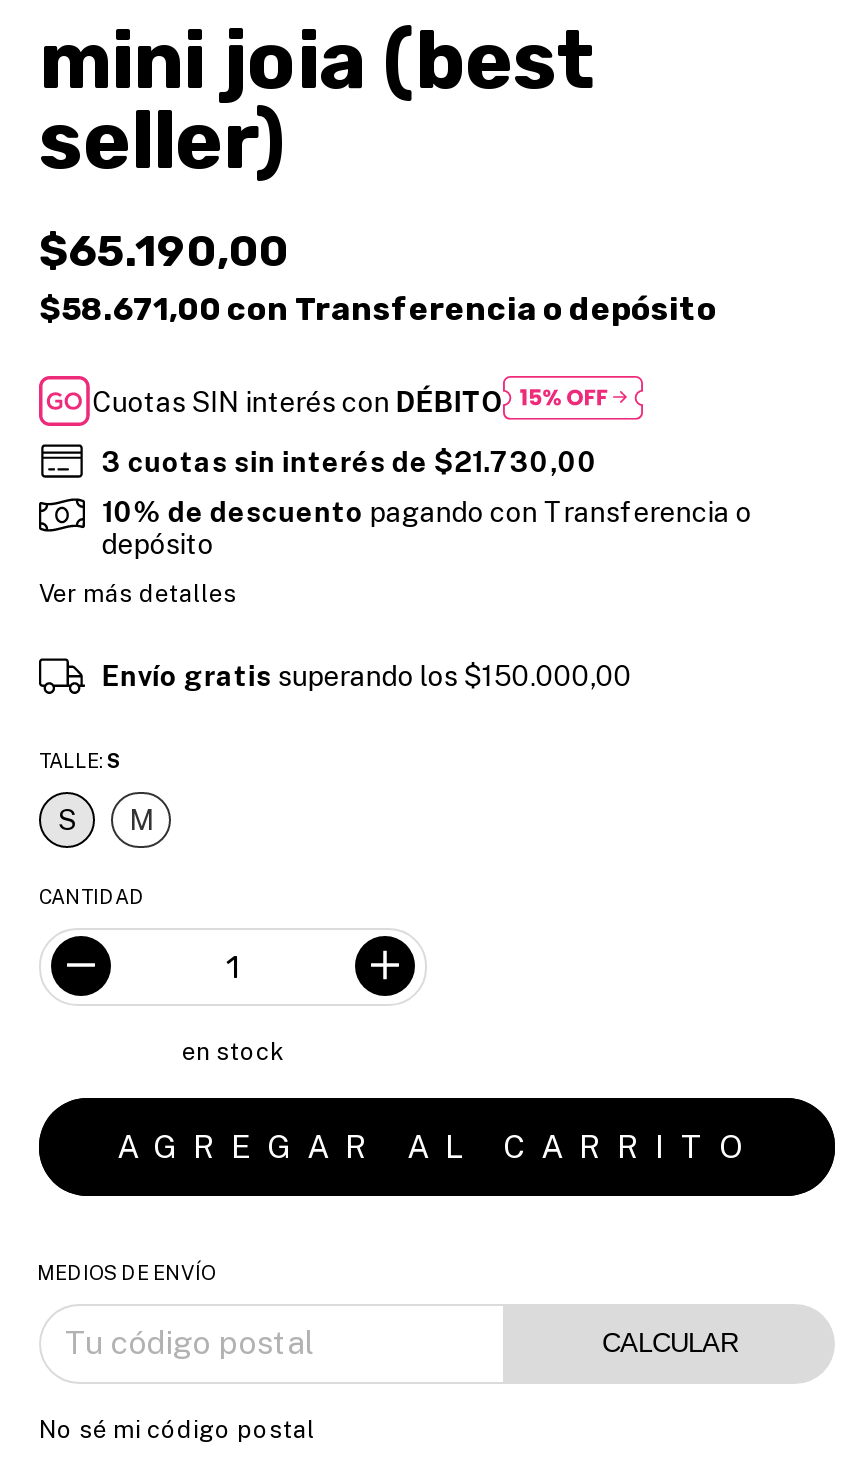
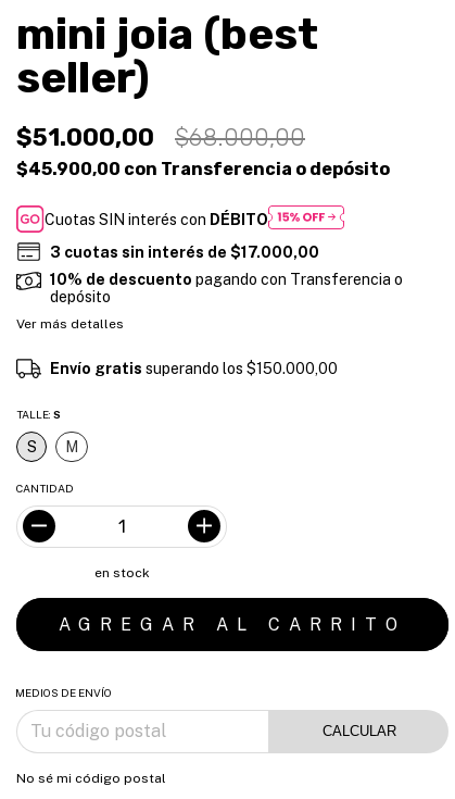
- $65.190,00
- $58.671,00 con Transferencia o depósito
+ $51.000,00
+ $68.000,00
+ $45.900,00 con Transferencia o depósito

- 3 cuotas sin interés de $21.730,00
+ 3 cuotas sin interés de $17.000,00
